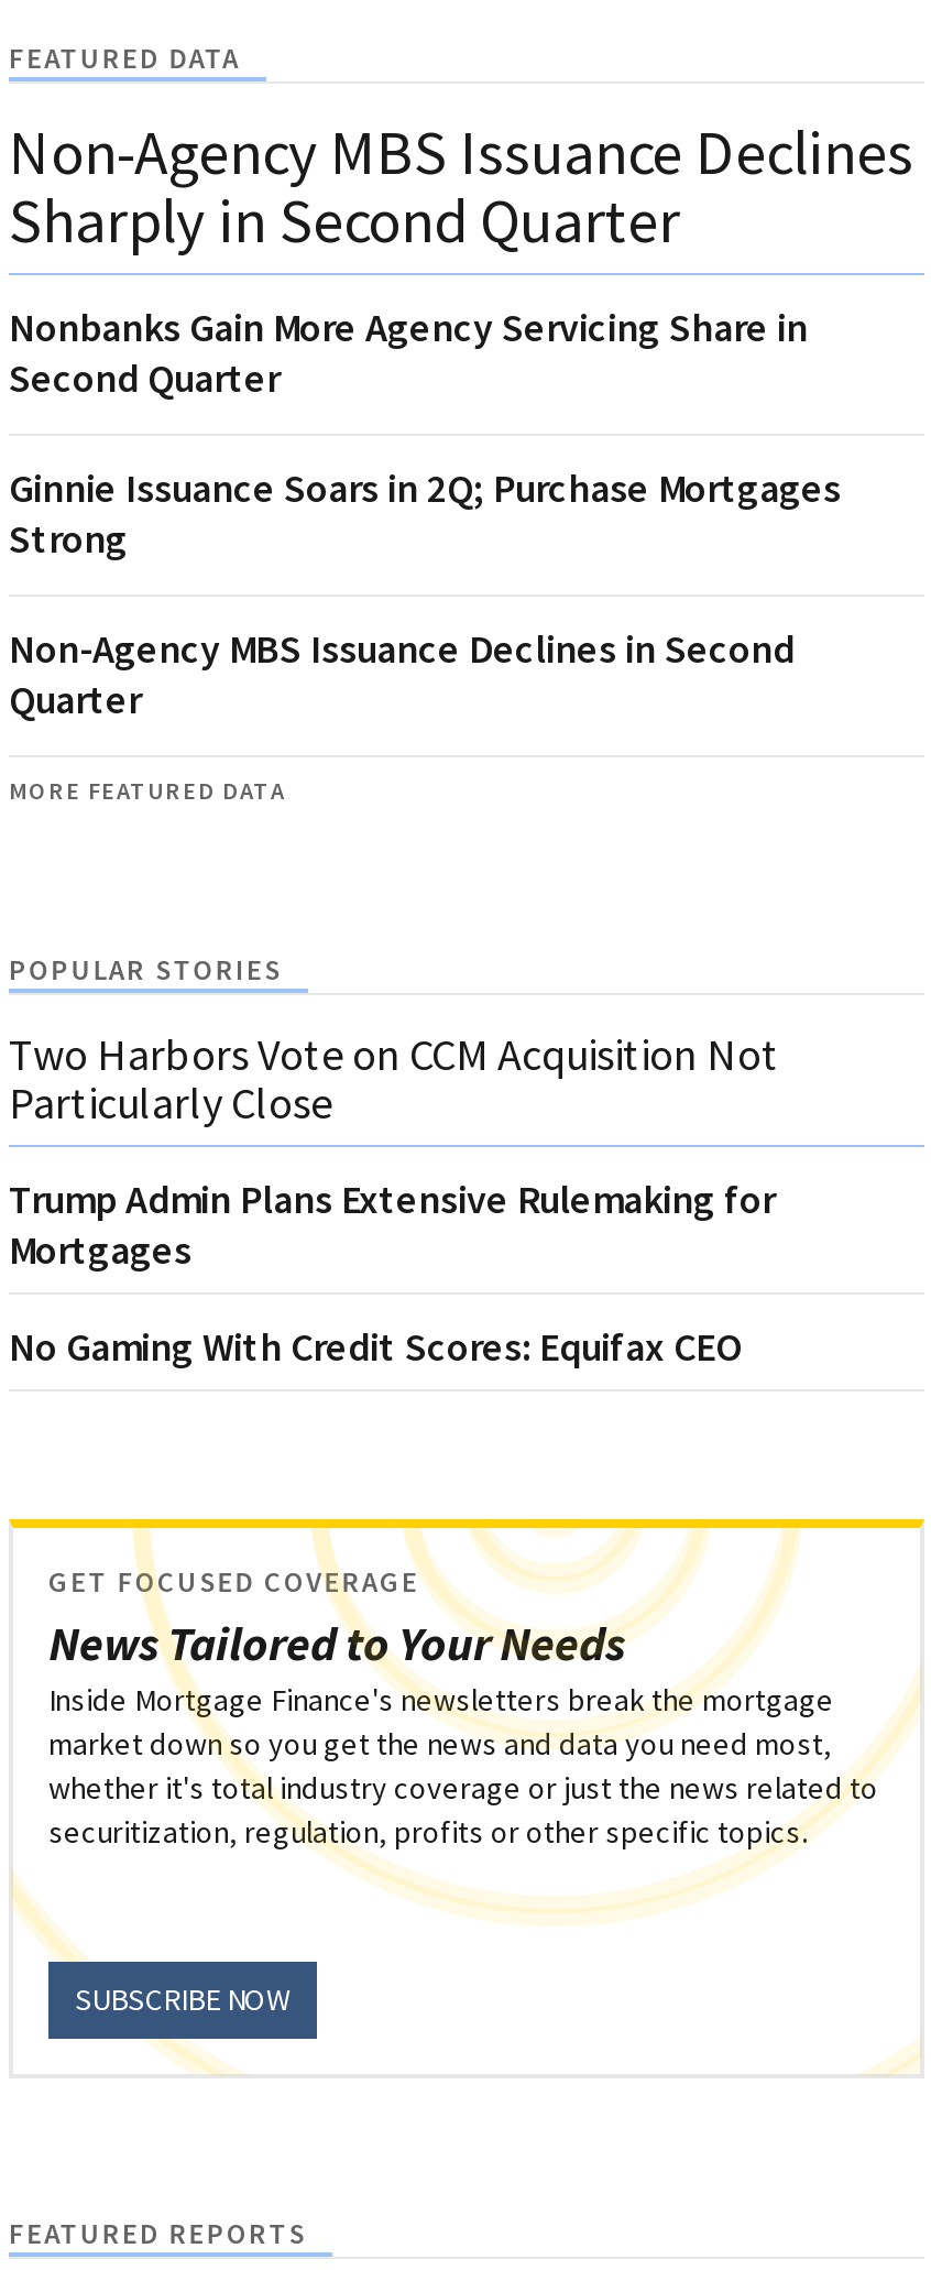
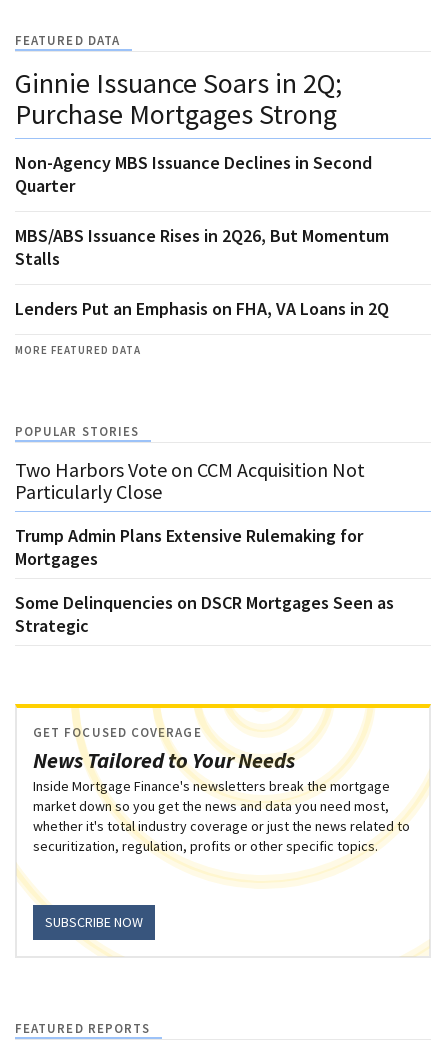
- Non-Agency MBS Issuance Declines
- Sharply in Second Quarter
- Nonbanks Gain More Agency Servicing Share in
- Second Quarter
- Ginnie Issuance Soars in 2Q; Purchase Mortgages
- Strong
+ Ginnie Issuance Soars in 2Q;
+ Purchase Mortgages Strong

moved up: Non-Agency MBS Issuance Declines in Second | Quarter

+ MBS/ABS Issuance Rises in 2Q26, But Momentum
+ Stalls
+ Lenders Put an Emphasis on FHA, VA Loans in 2Q

moved up: MORE FEATURED DATA | POPULAR STORIES | Two Harbors Vote on CCM Acquisition Not | Particularly Close | Trump Admin Plans Extensive Rulemaking for | Mortgages

- No Gaming With Credit Scores: Equifax CEO
+ Some Delinquencies on DSCR Mortgages Seen as
+ Strategic
